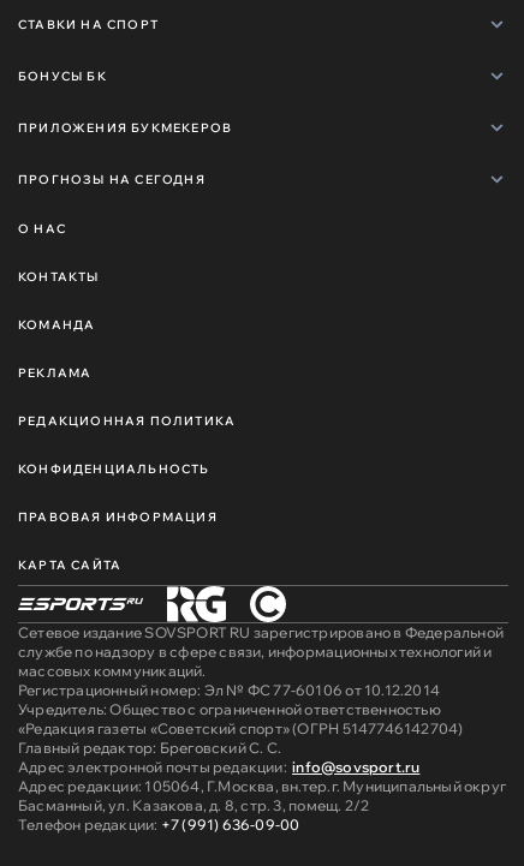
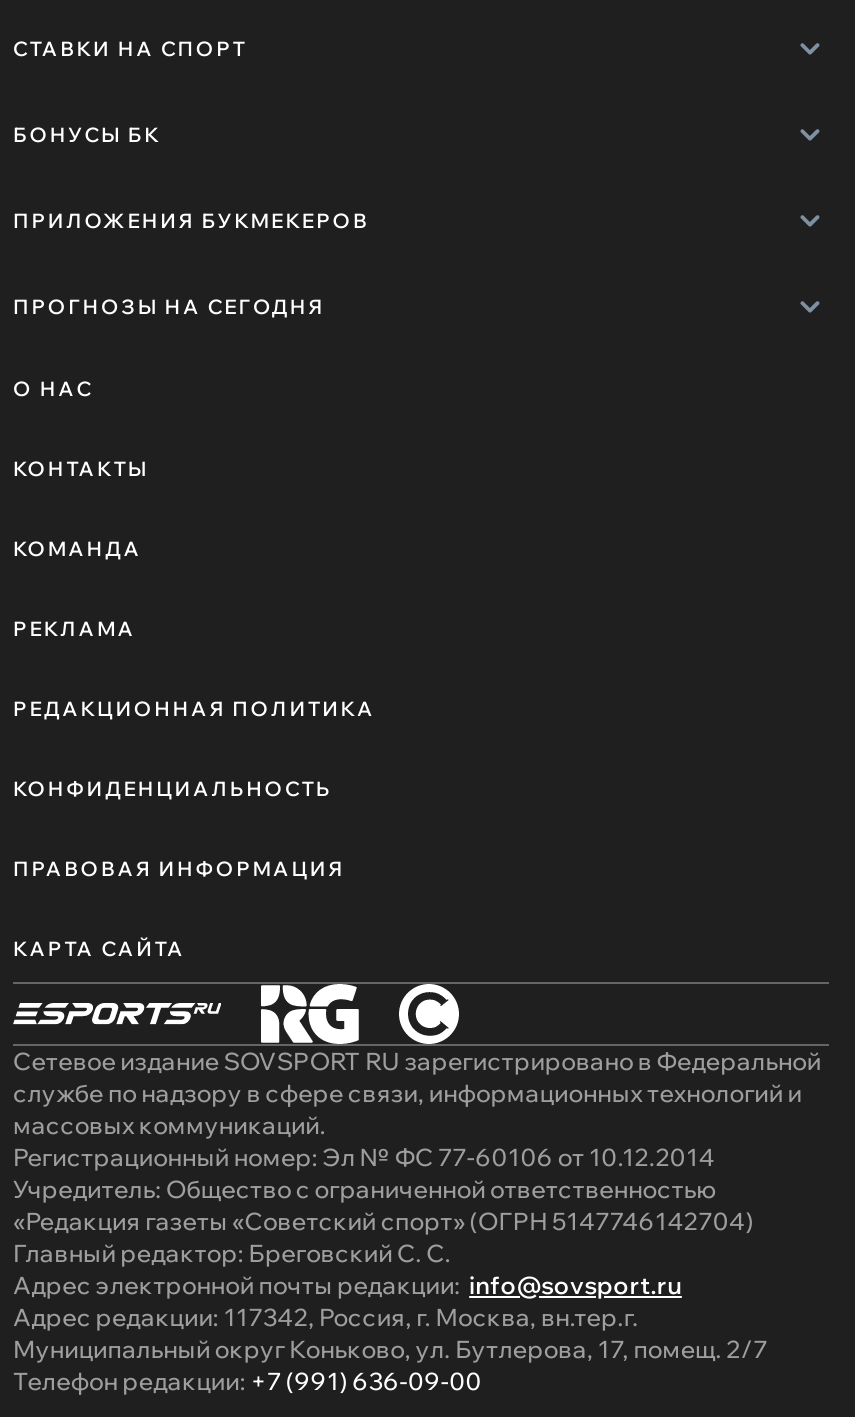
- Адрес редакции: 105064, Г.Москва, вн.тер.г. Муниципальный округ
- Басманный, ул. Казакова, д. 8, стр. 3, помещ. 2/2
+ Адрес редакции: 117342, Россия, г. Москва, вн.тер.г.
+ Муниципальный округ Коньково, ул. Бутлерова, 17, помещ. 2/7
